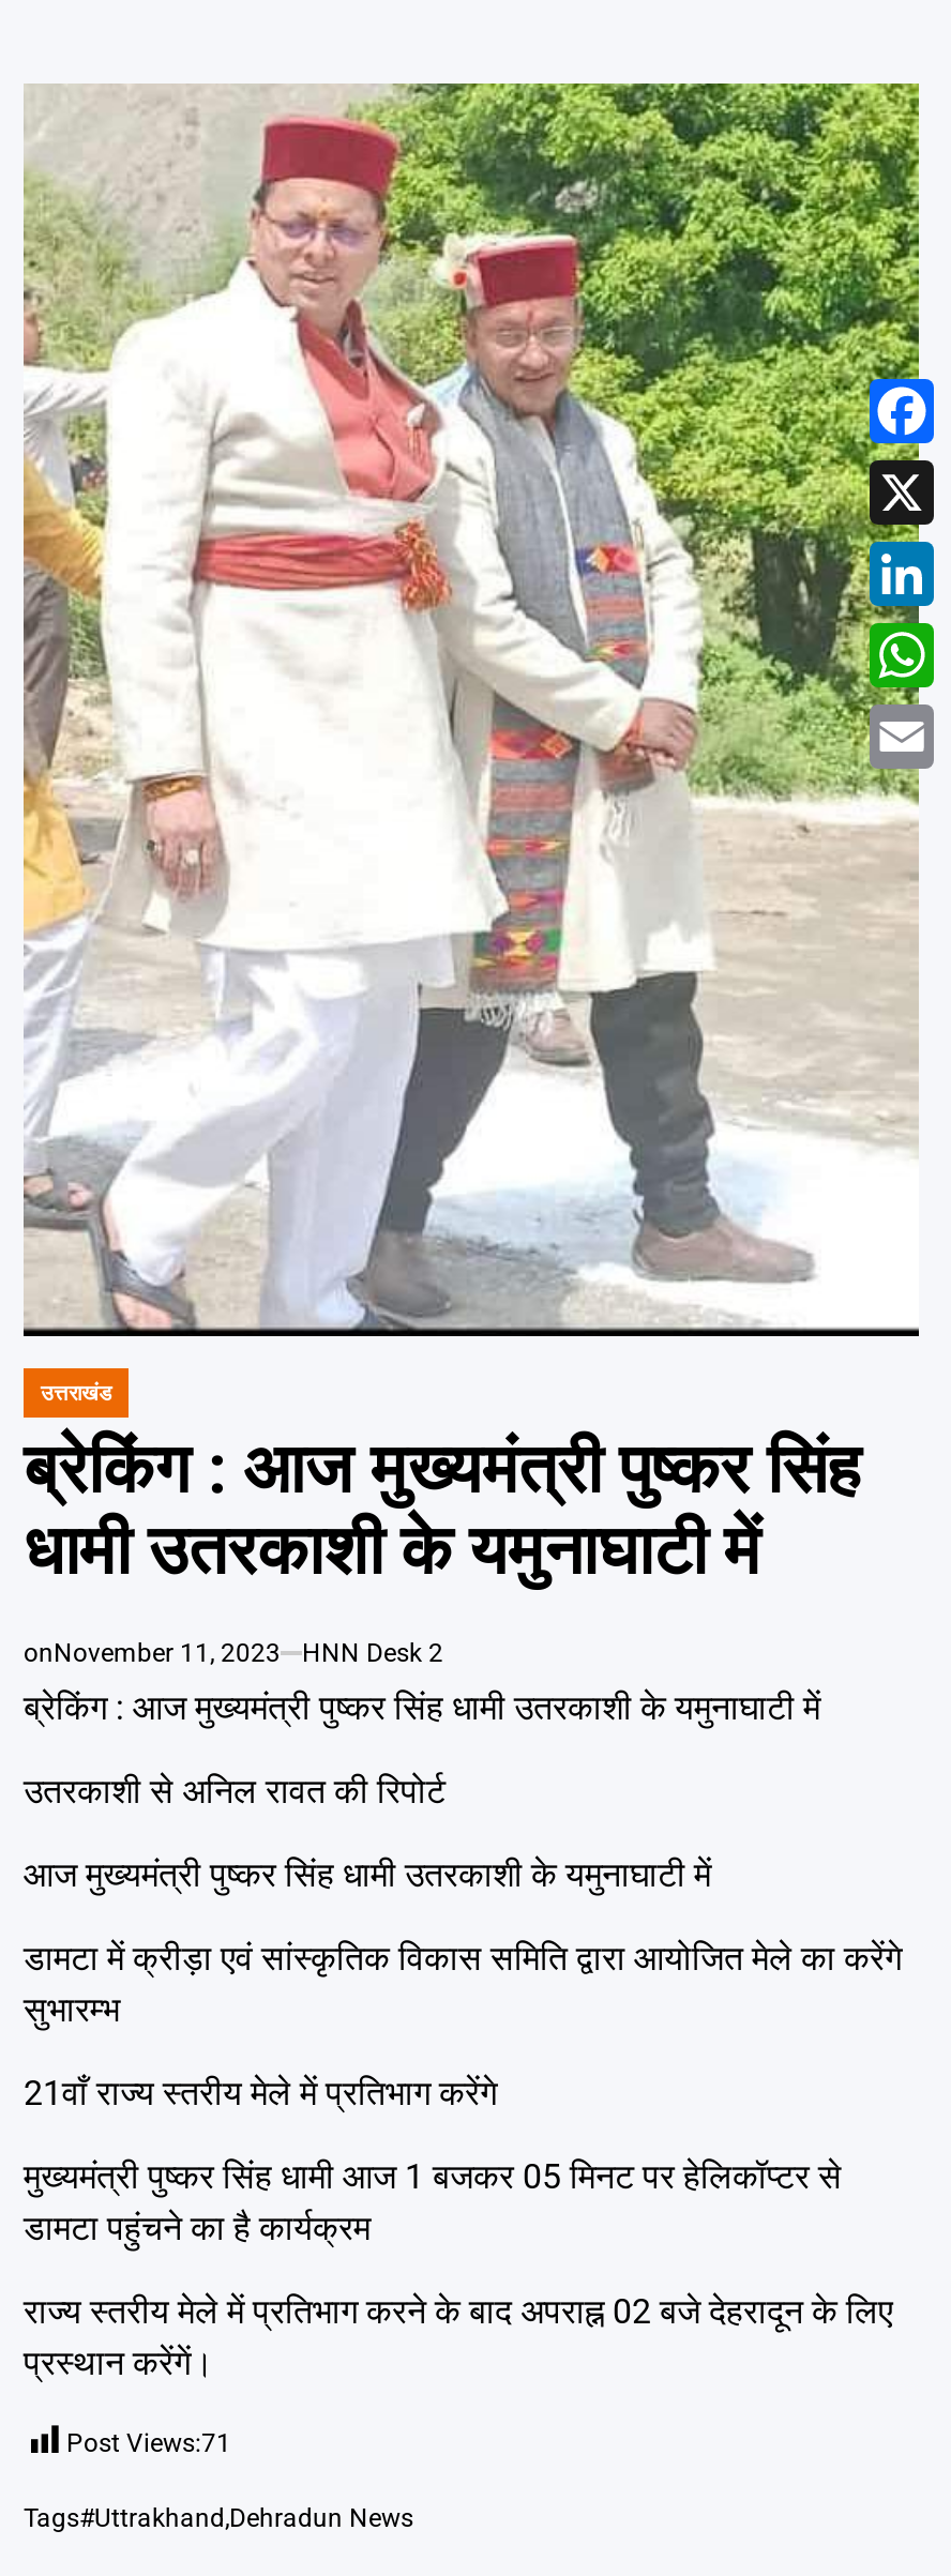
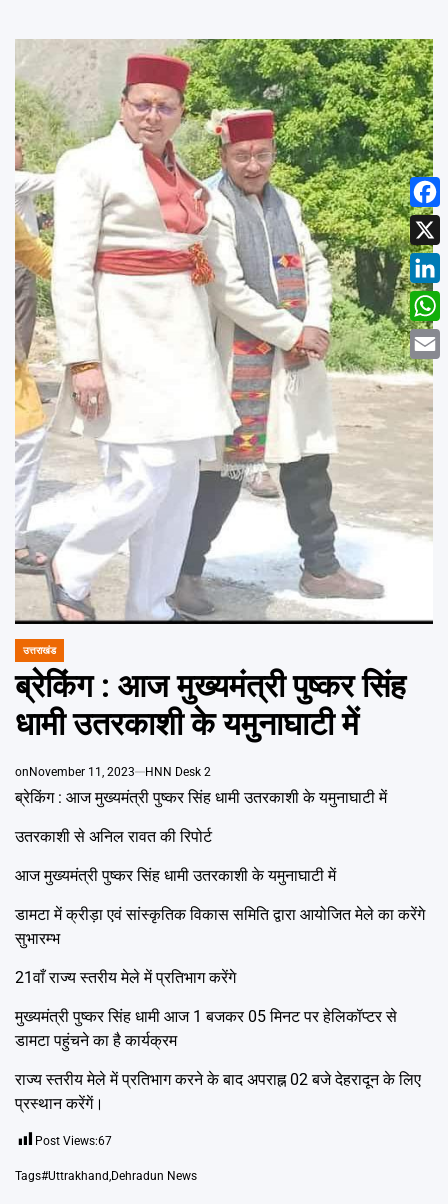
- Post Views:71
+ Post Views:67
